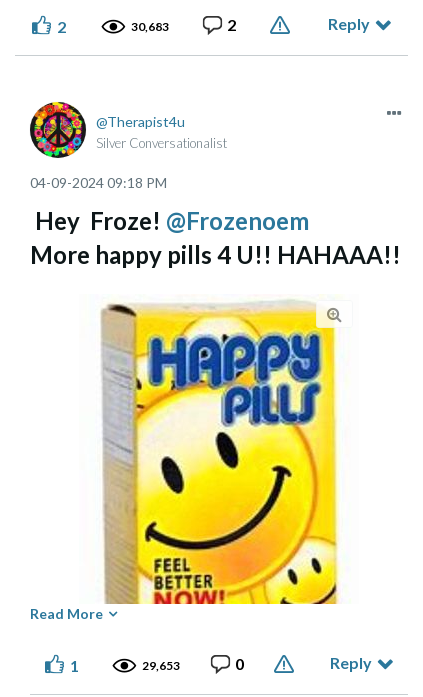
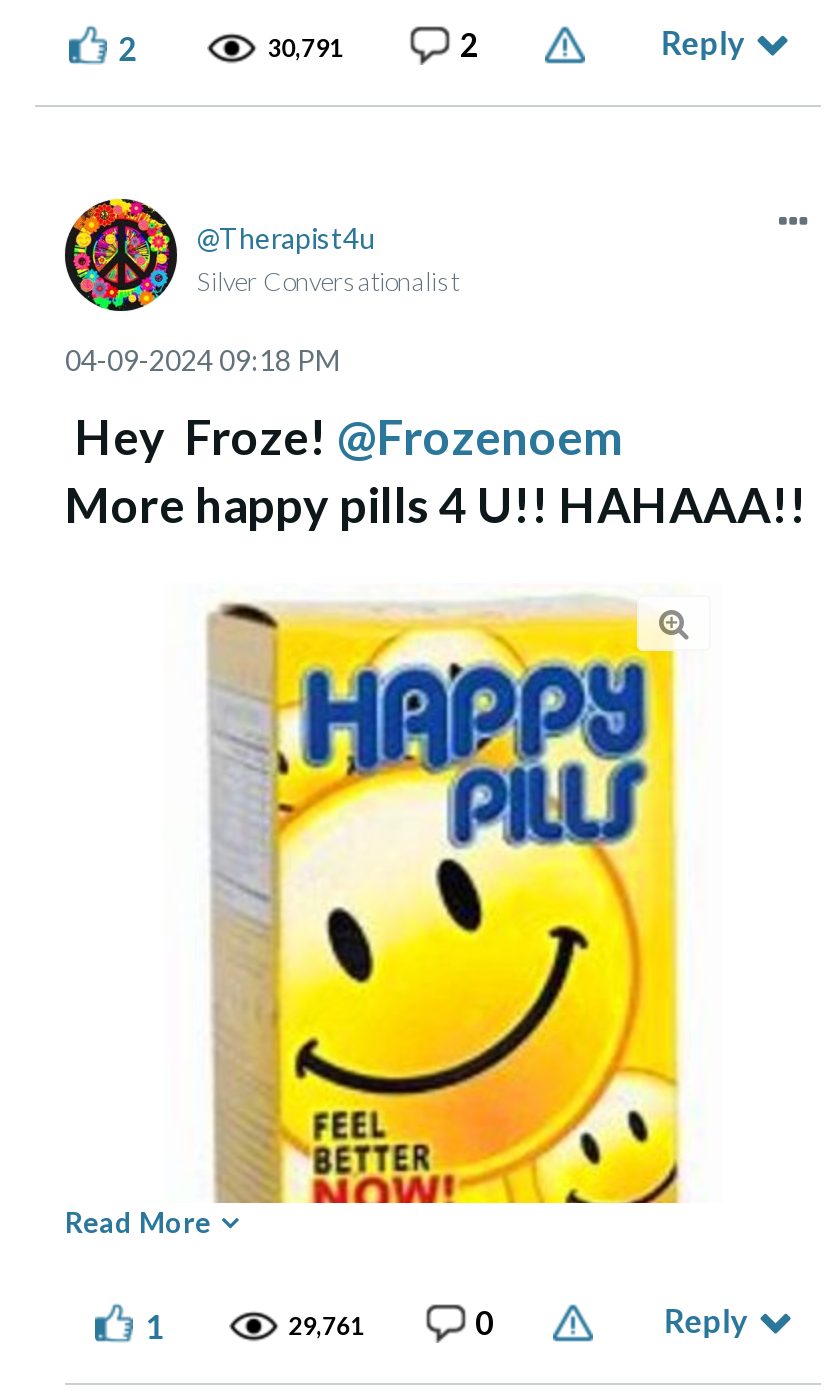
- 30,683
+ 30,791

- 29,653
+ 29,761
